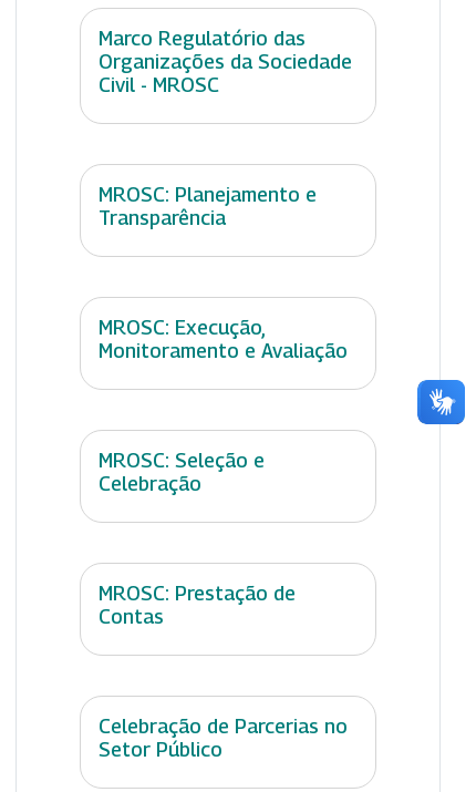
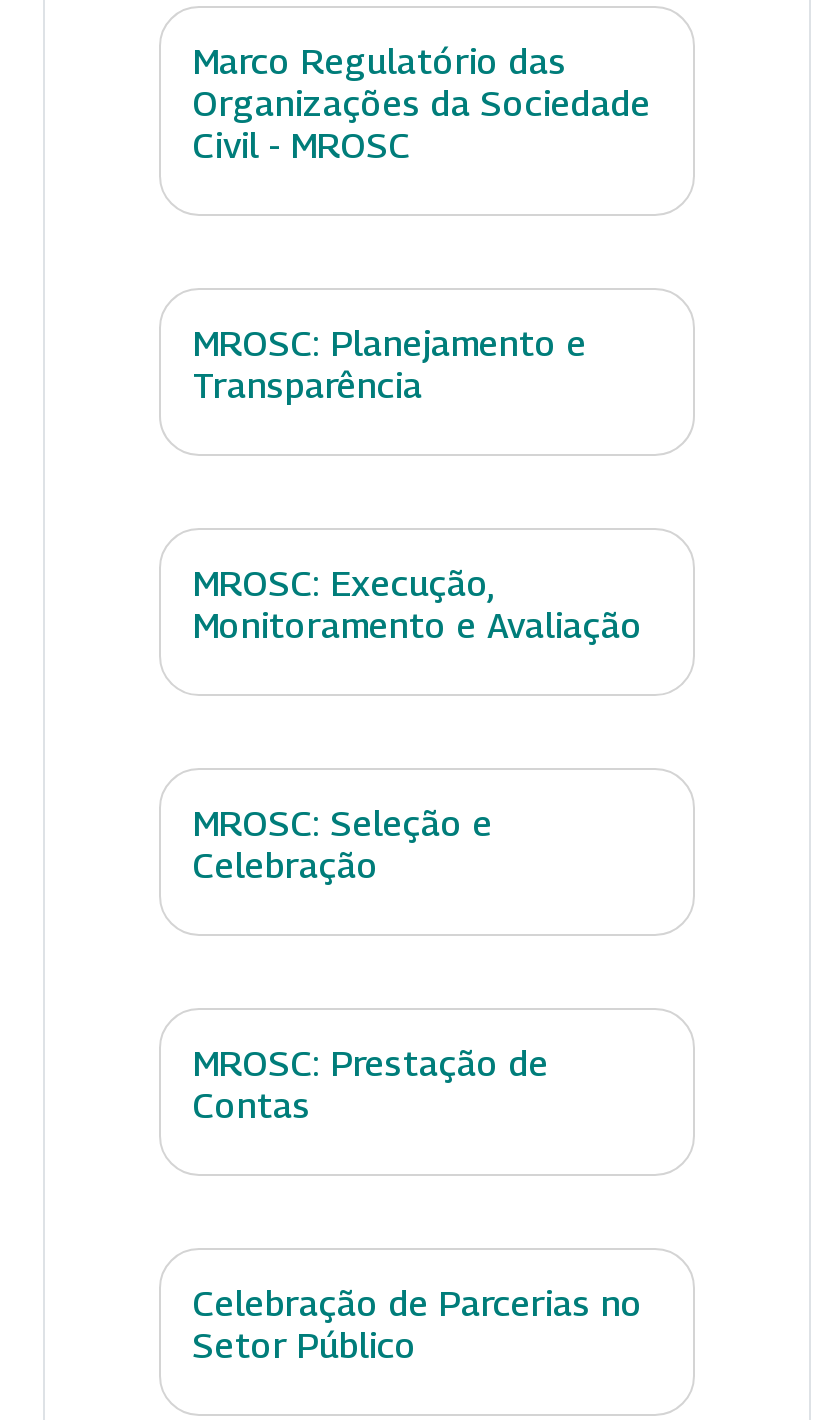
- [image]
